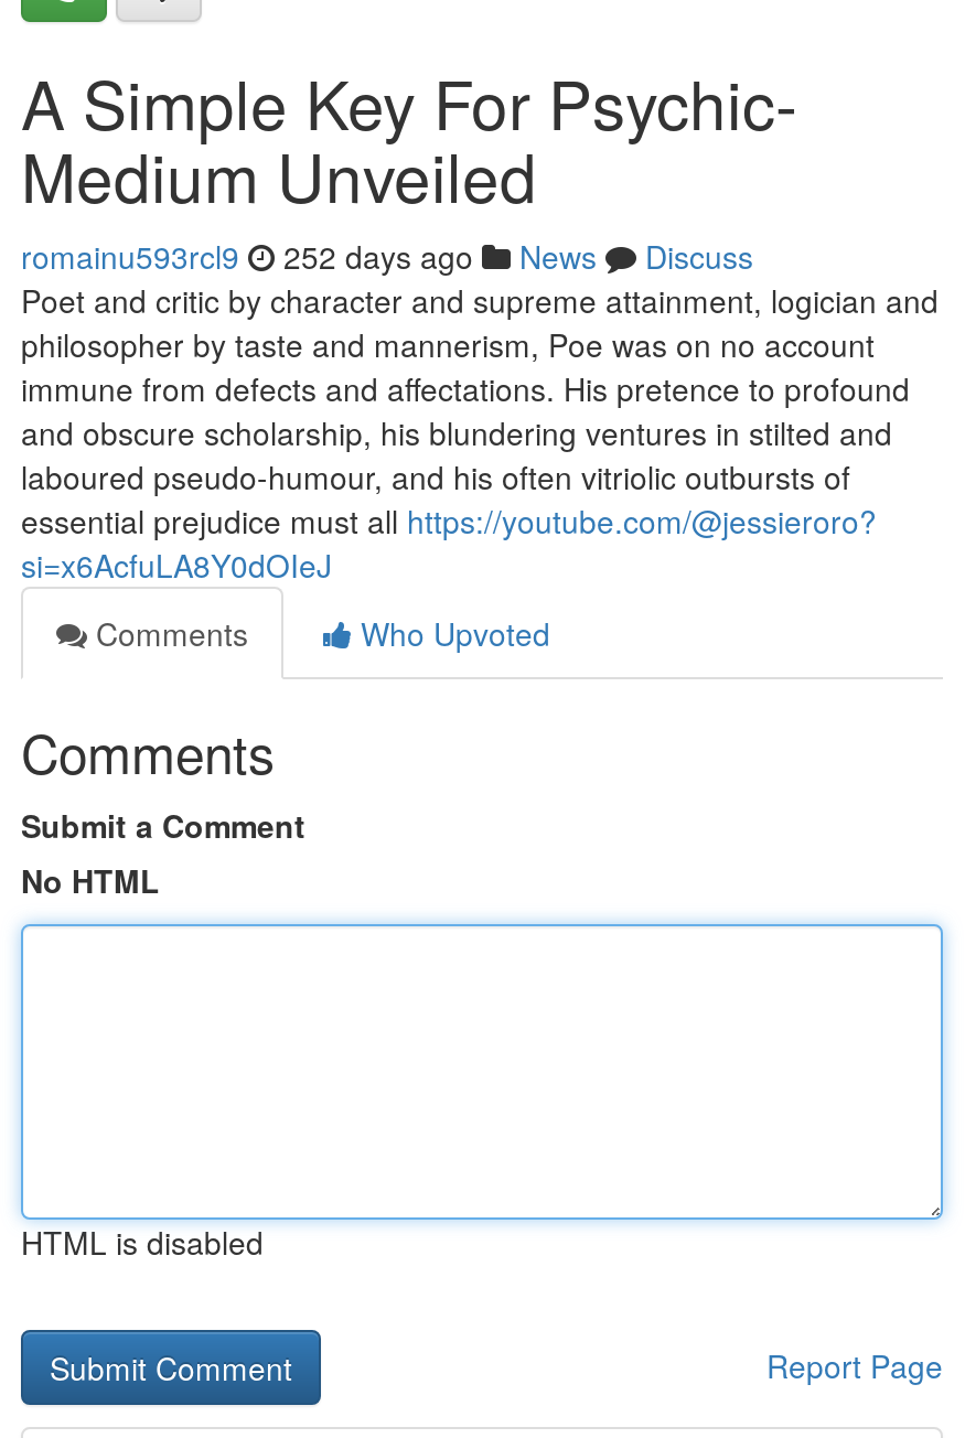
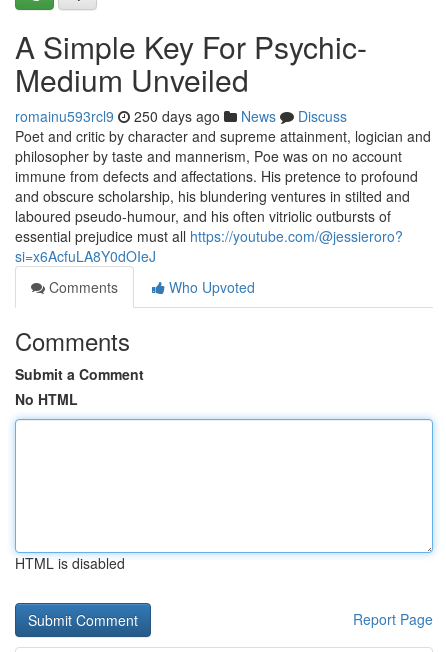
- romainu593rcl9 252 days ago News Discuss
+ romainu593rcl9 250 days ago News Discuss
